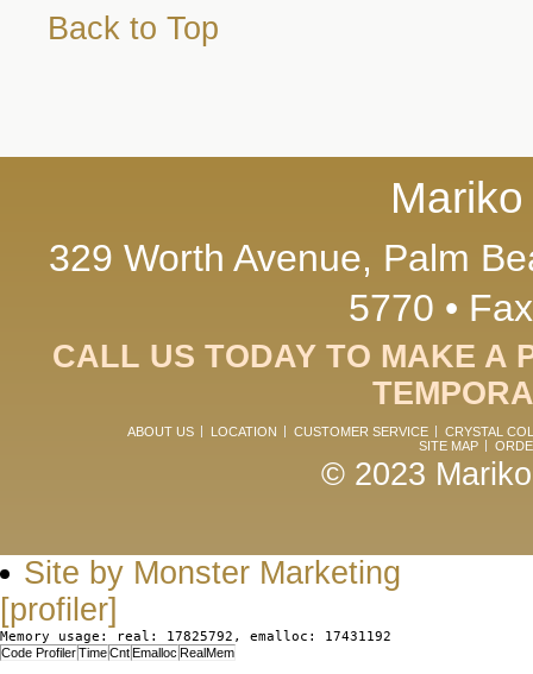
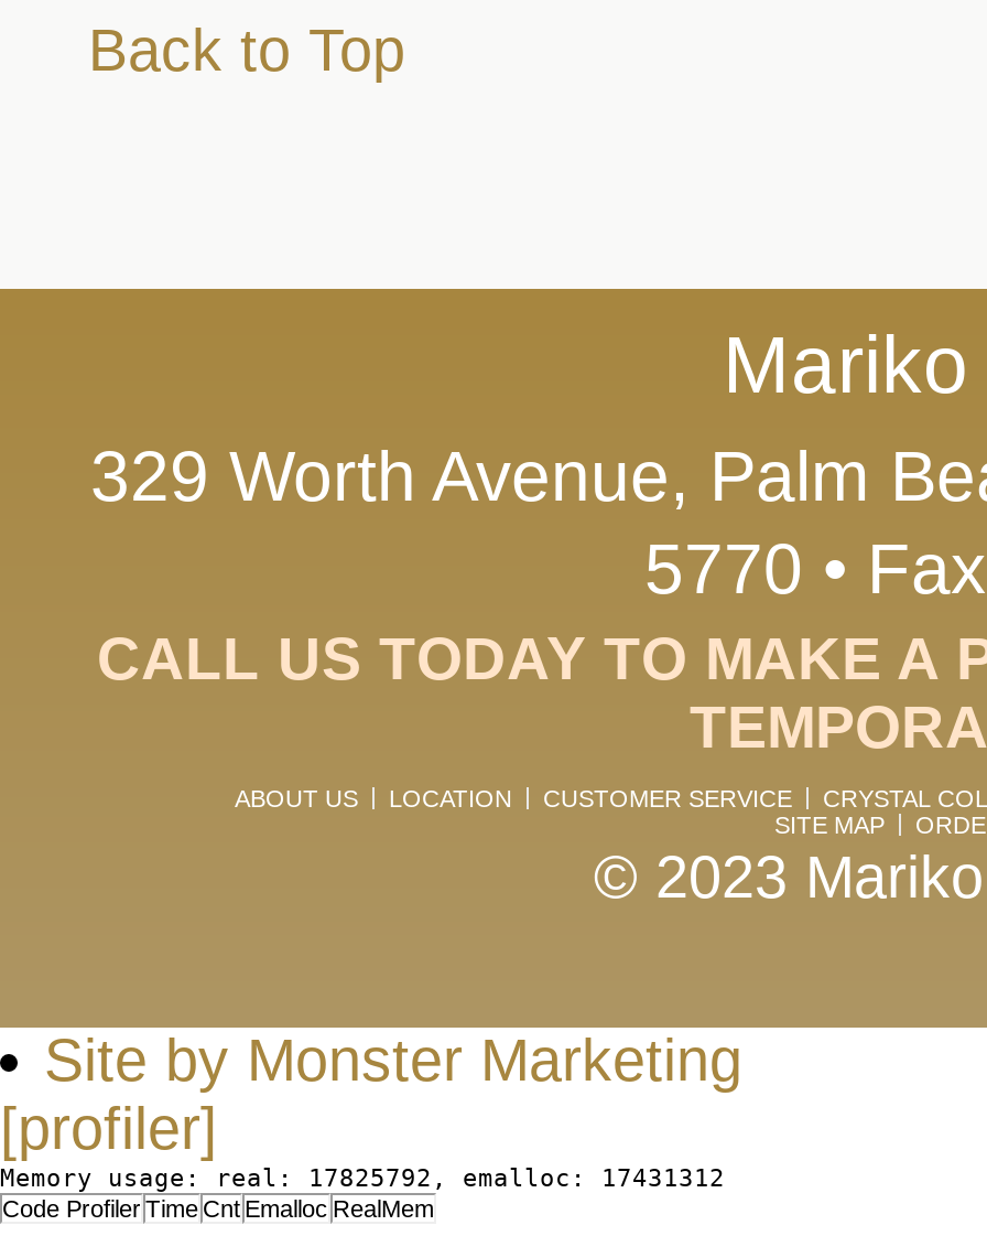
- Memory usage: real: 17825792, emalloc: 17431192
+ Memory usage: real: 17825792, emalloc: 17431312
